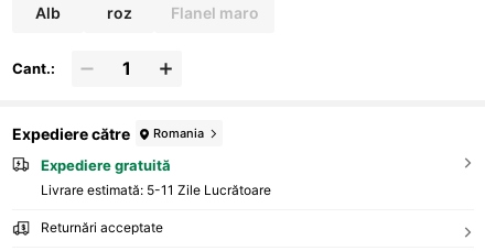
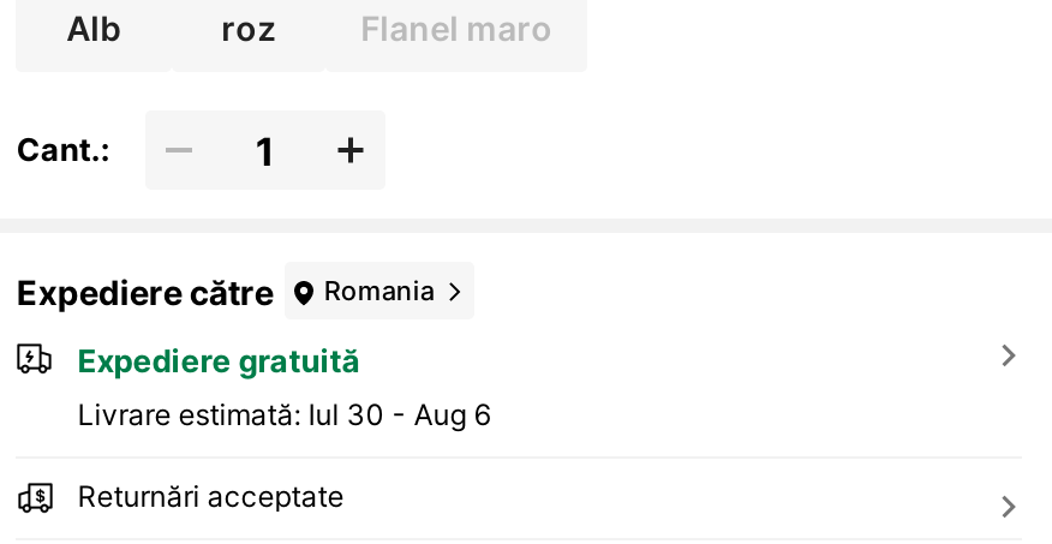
- Livrare estimată: 5-11 Zile Lucrătoare
+ Livrare estimată: Iul 30 - Aug 6
